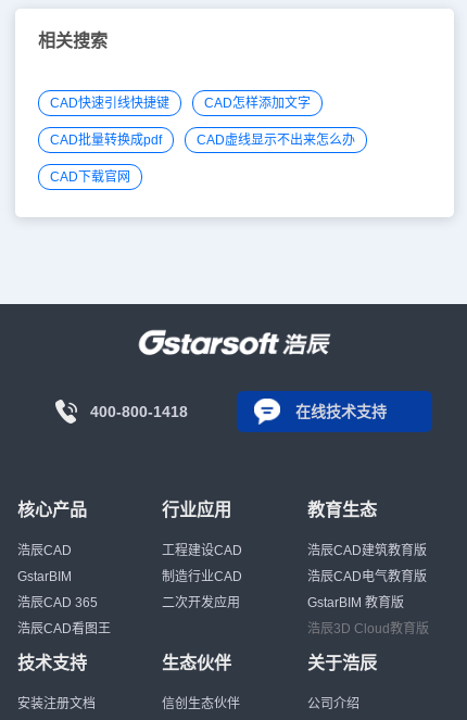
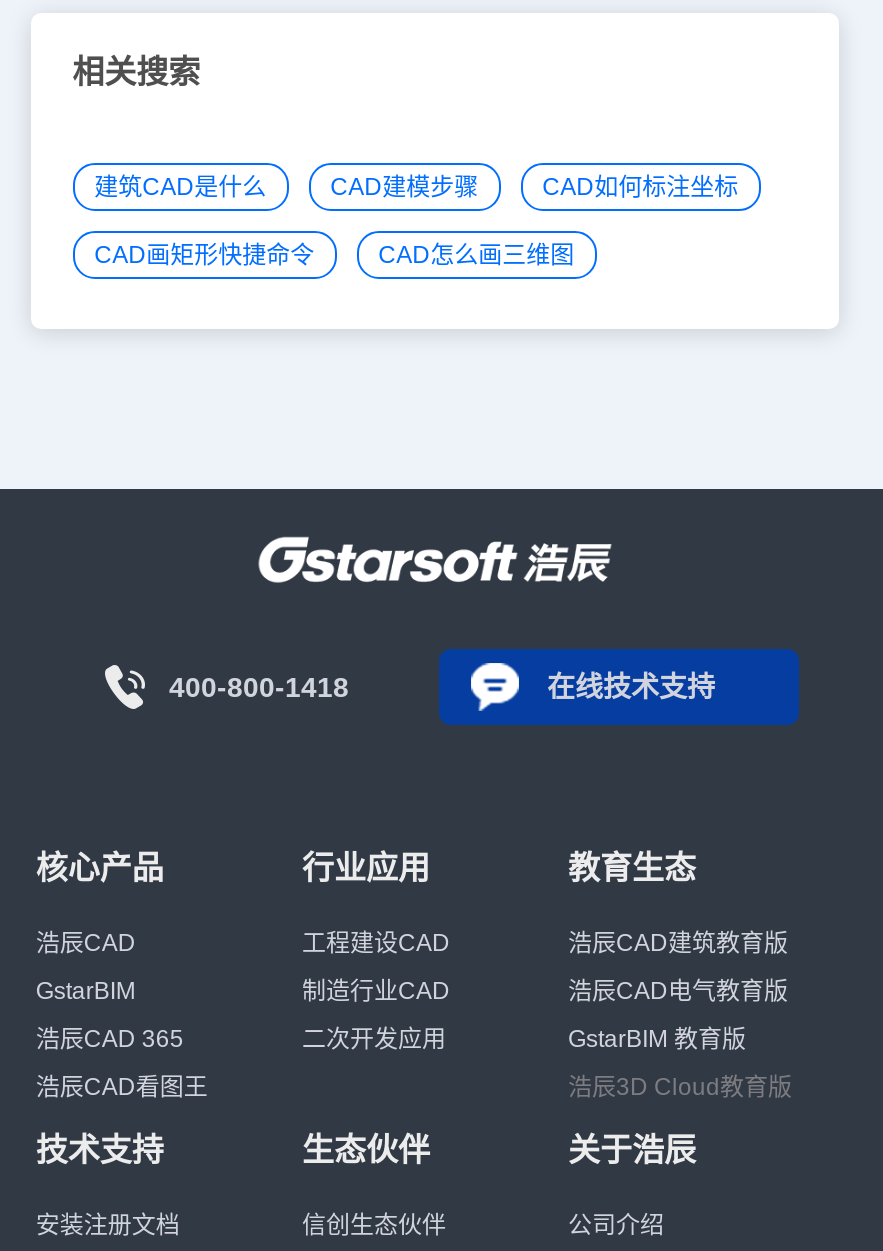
- CAD快速引线快捷键
- CAD怎样添加文字
- CAD批量转换成pdf
- CAD虚线显示不出来怎么办
- CAD下载官网
+ 建筑CAD是什么
+ CAD建模步骤
+ CAD如何标注坐标
+ CAD画矩形快捷命令
+ CAD怎么画三维图
